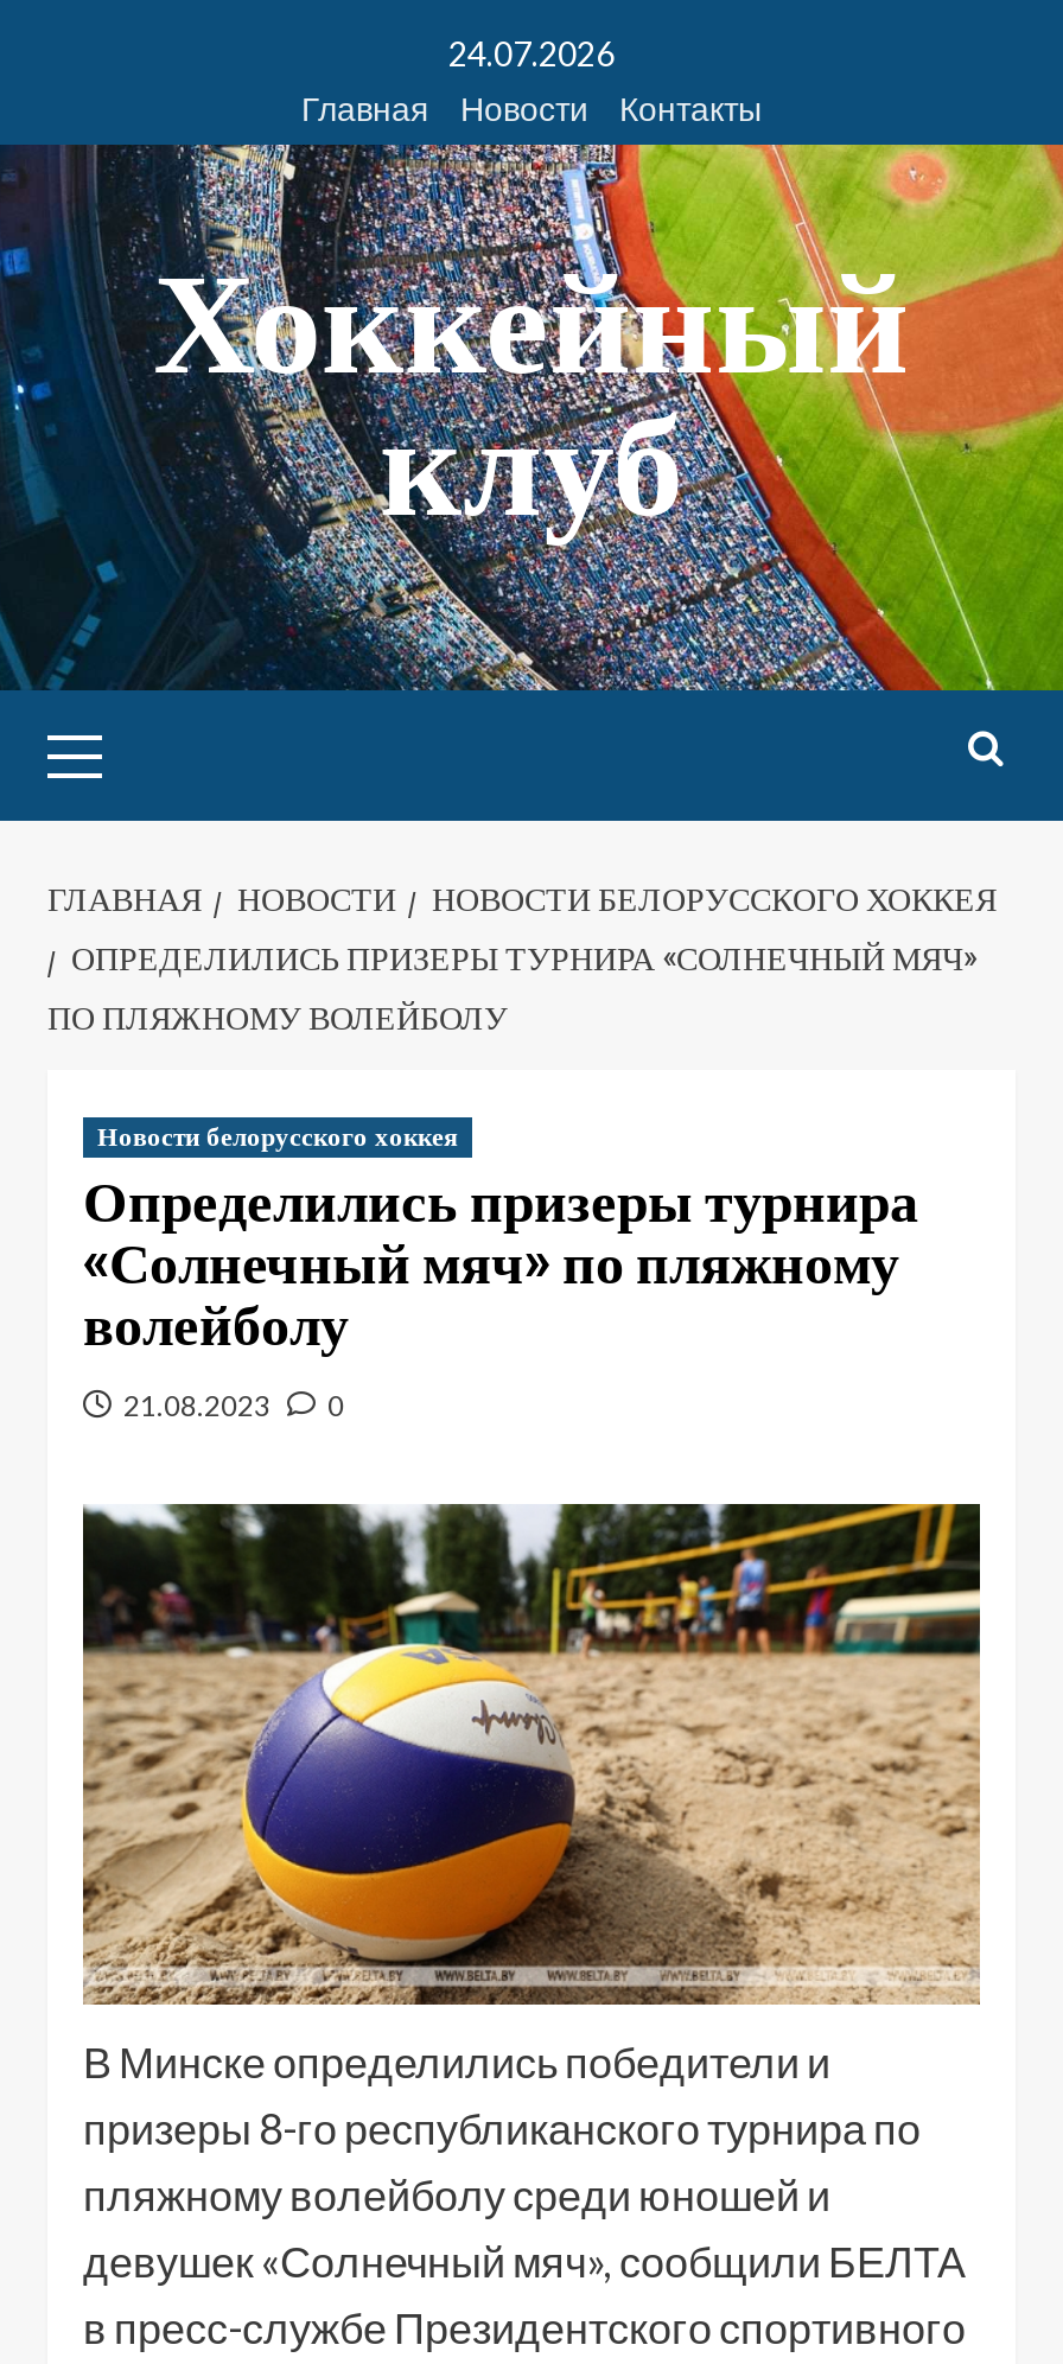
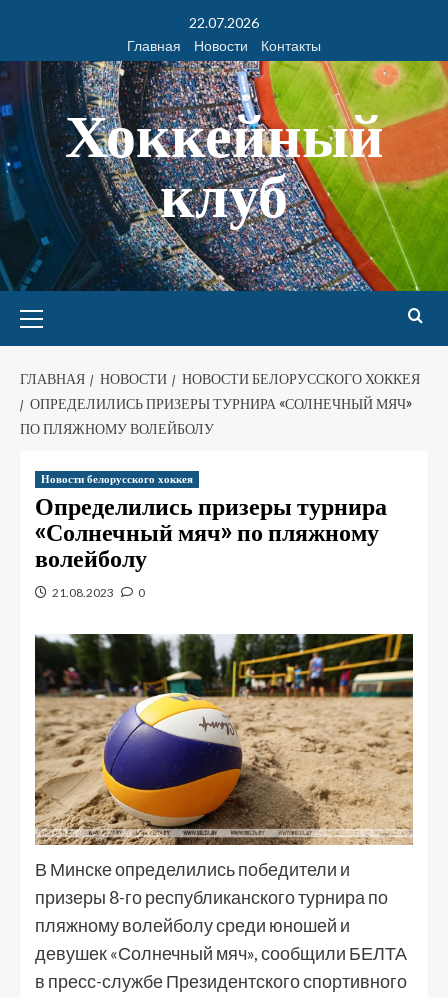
- 24.07.2026
+ 22.07.2026
